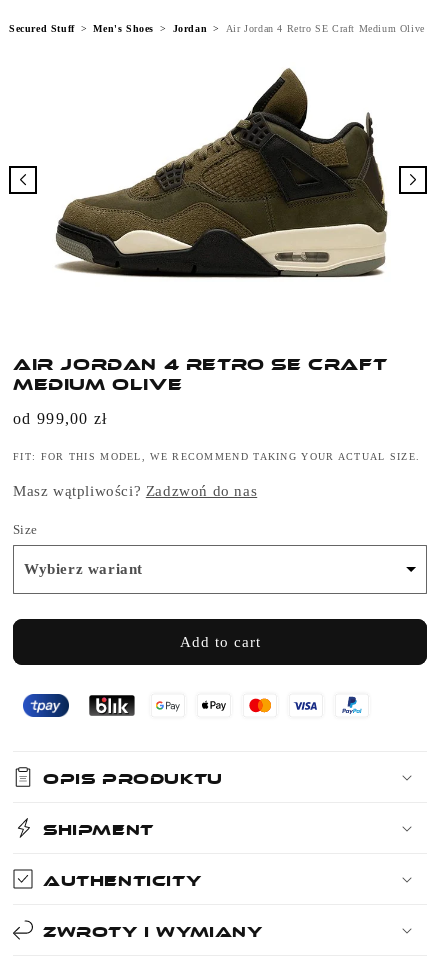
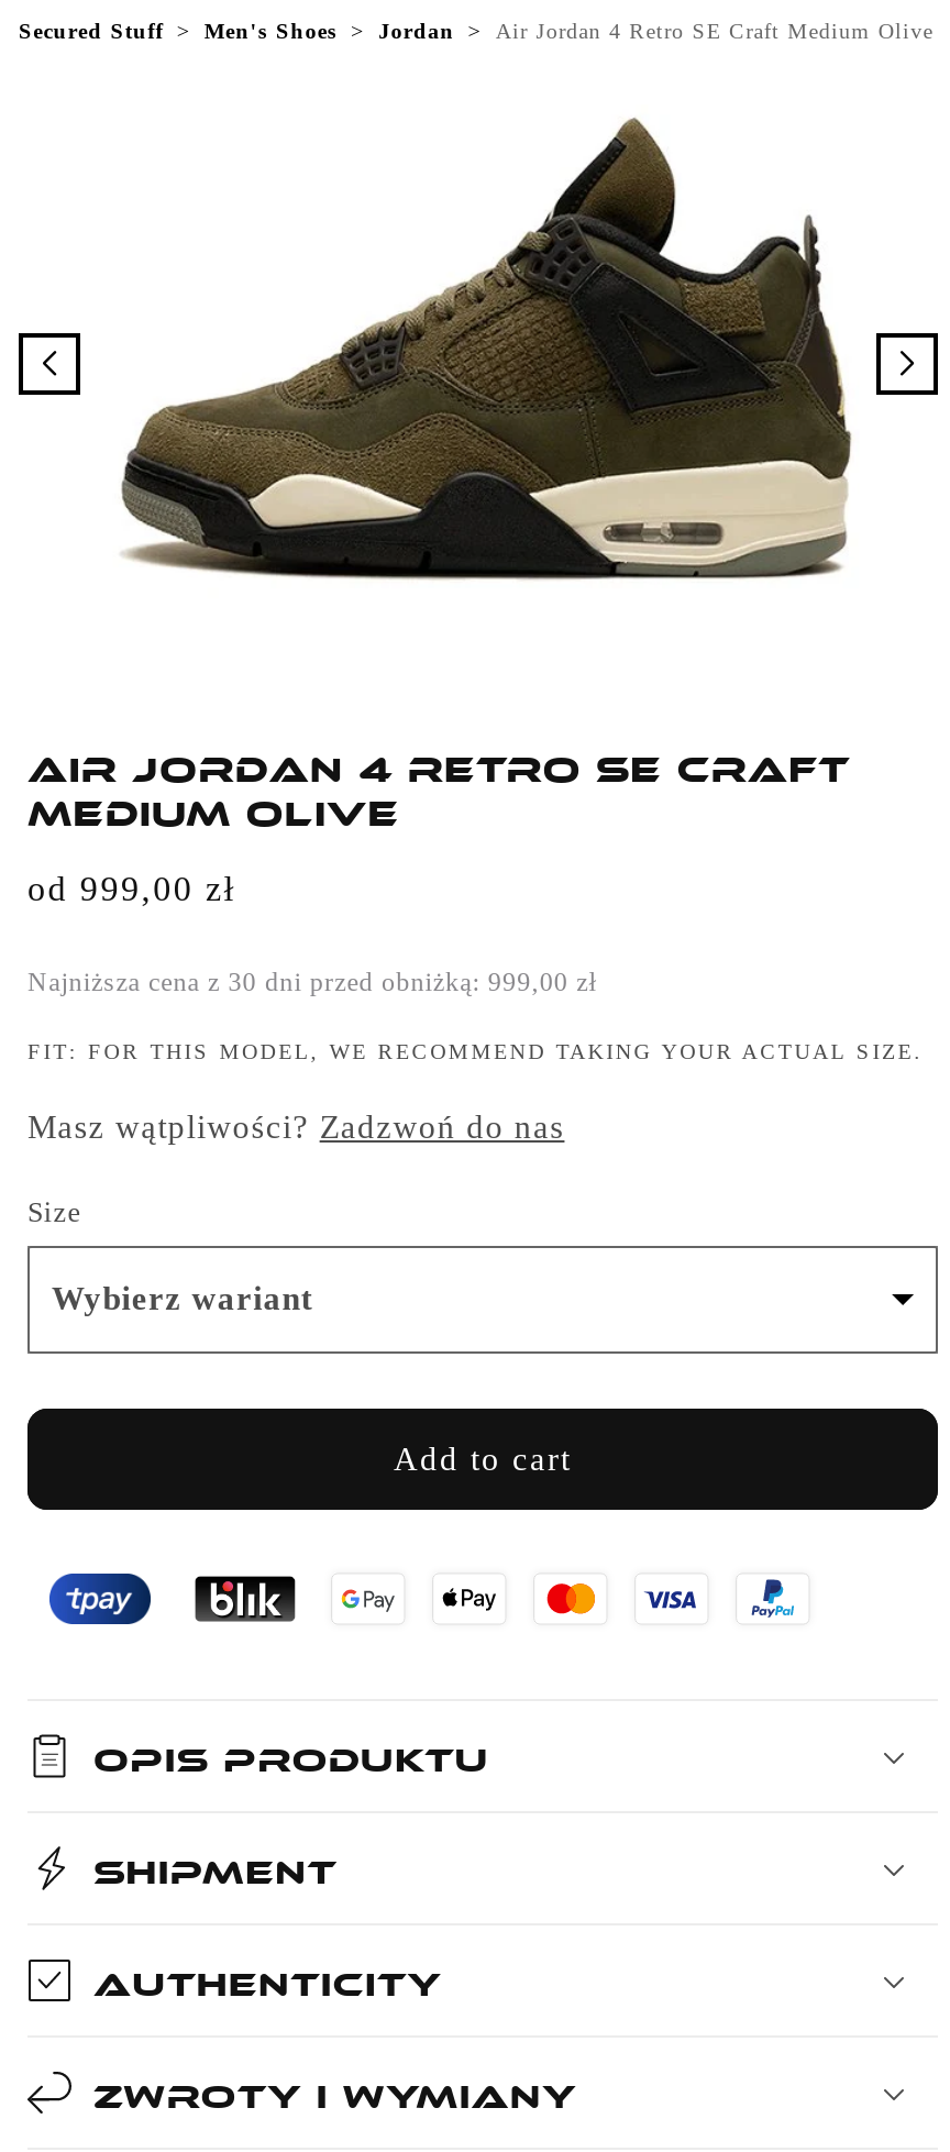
+ Najniższa cena z 30 dni przed obniżką: 999,00 zł
